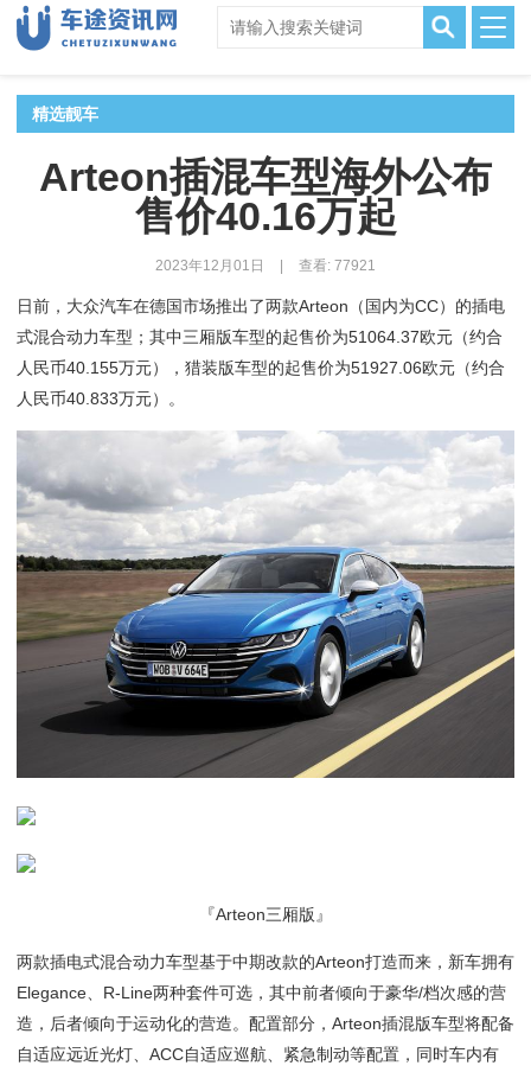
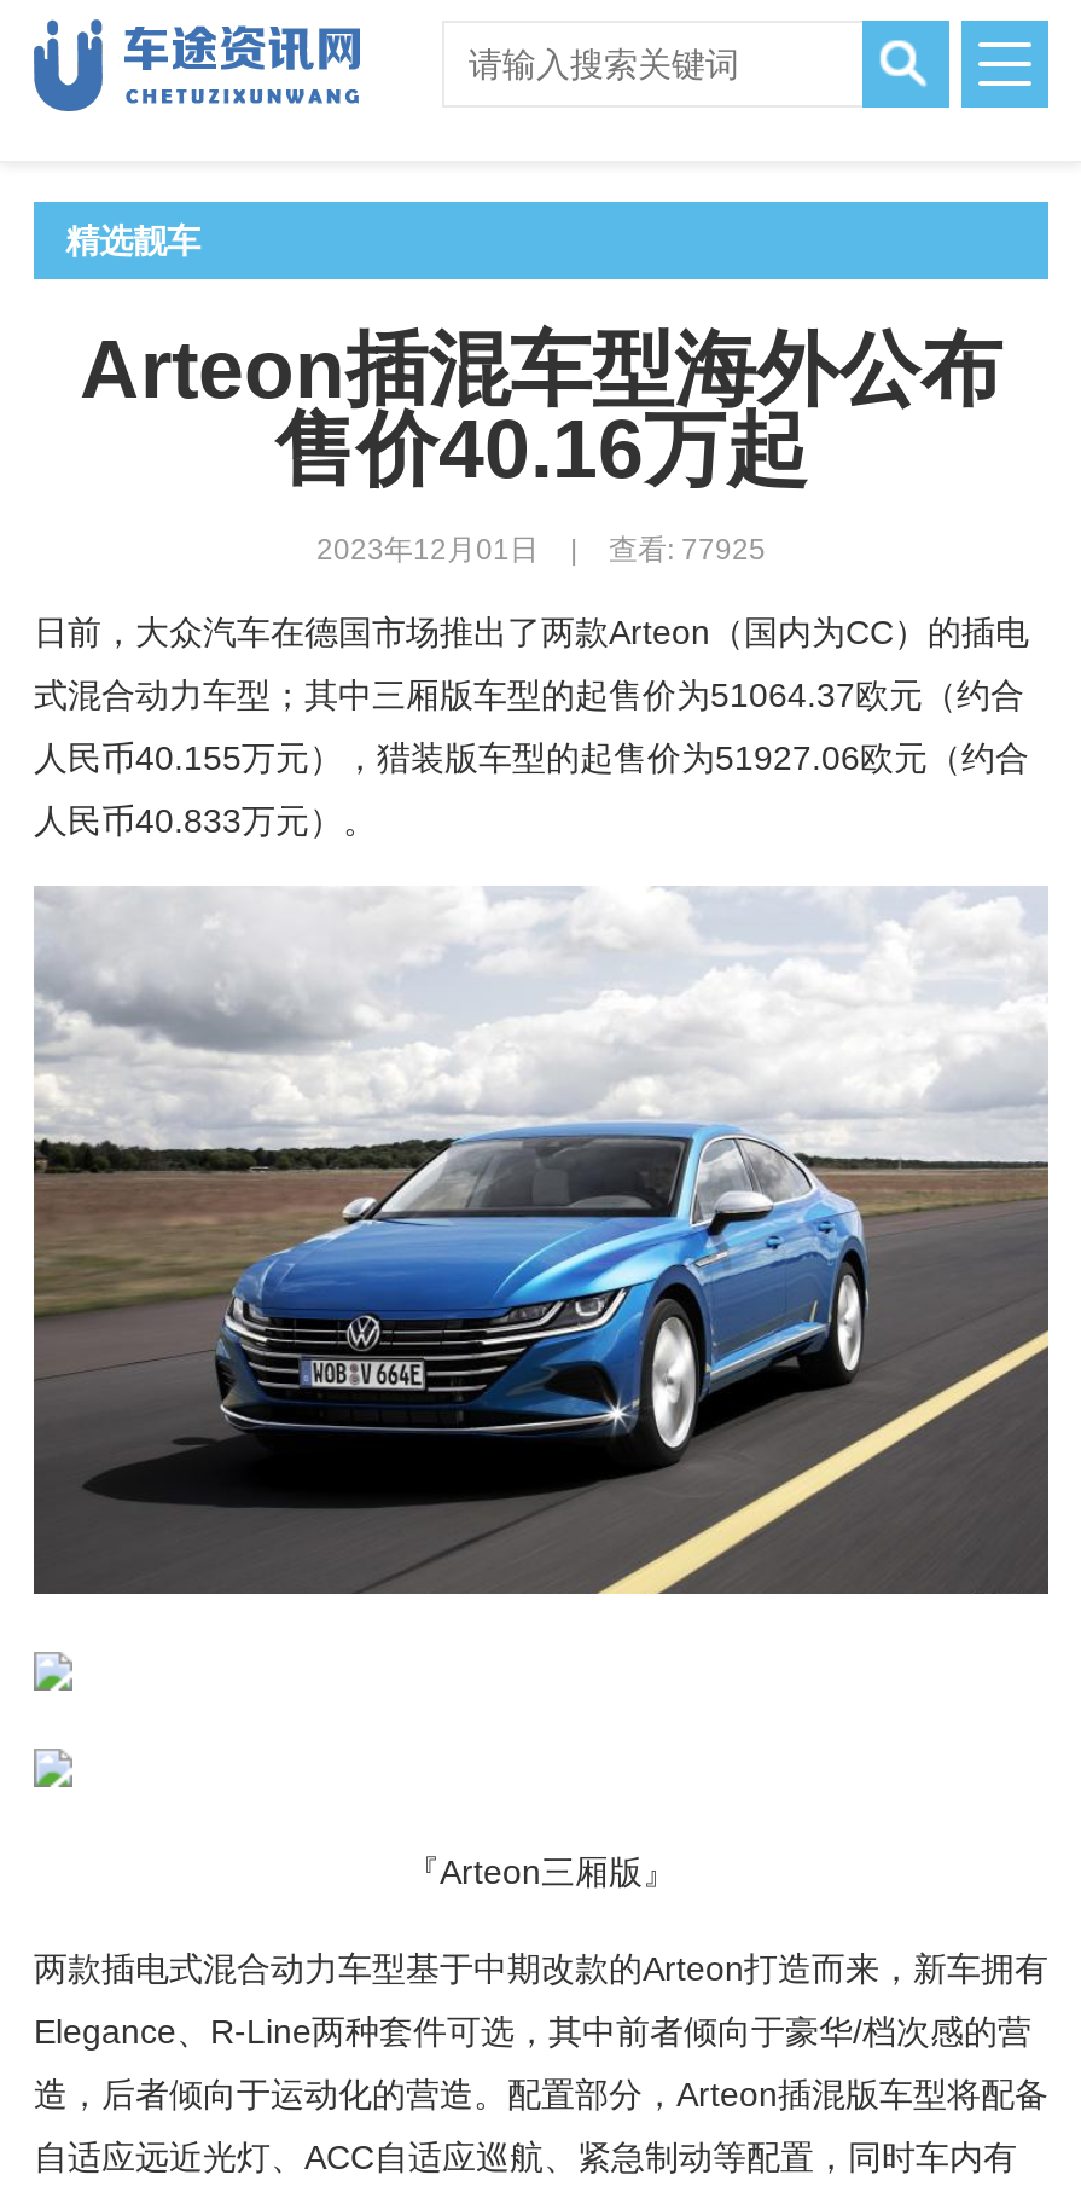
- 查看: 77921
+ 查看: 77925
